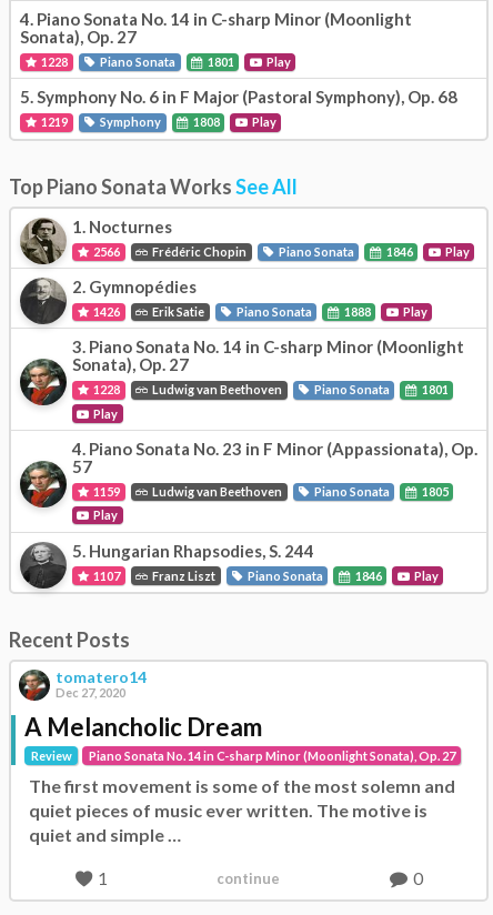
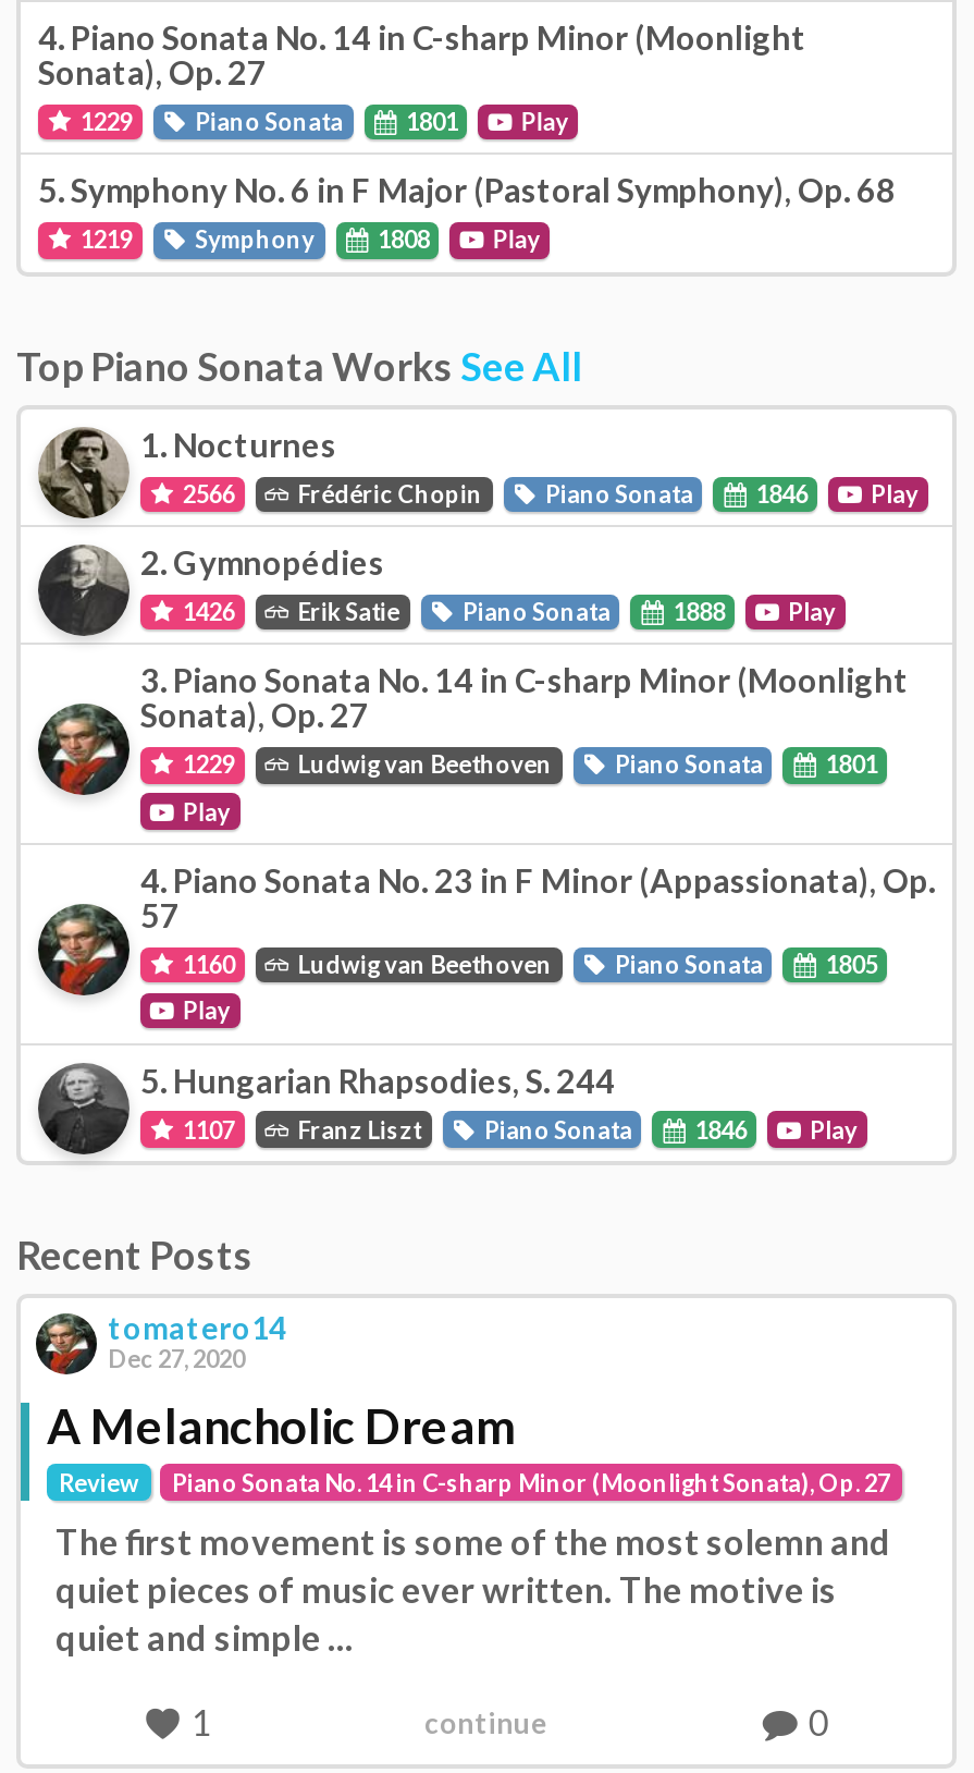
- 1228
+ 1229

- 1228
+ 1229

- 1159
+ 1160
